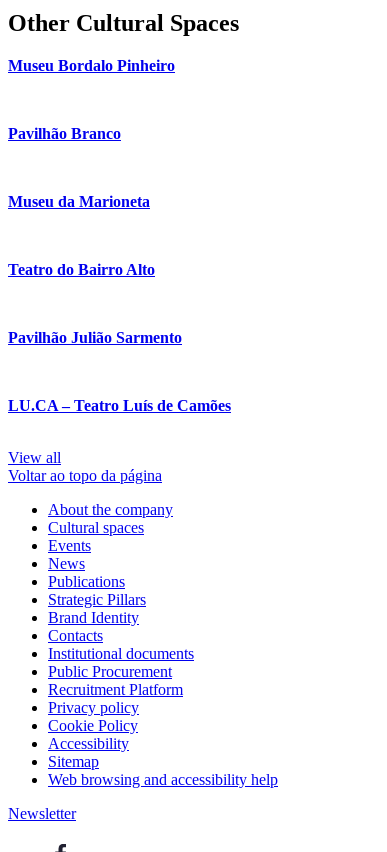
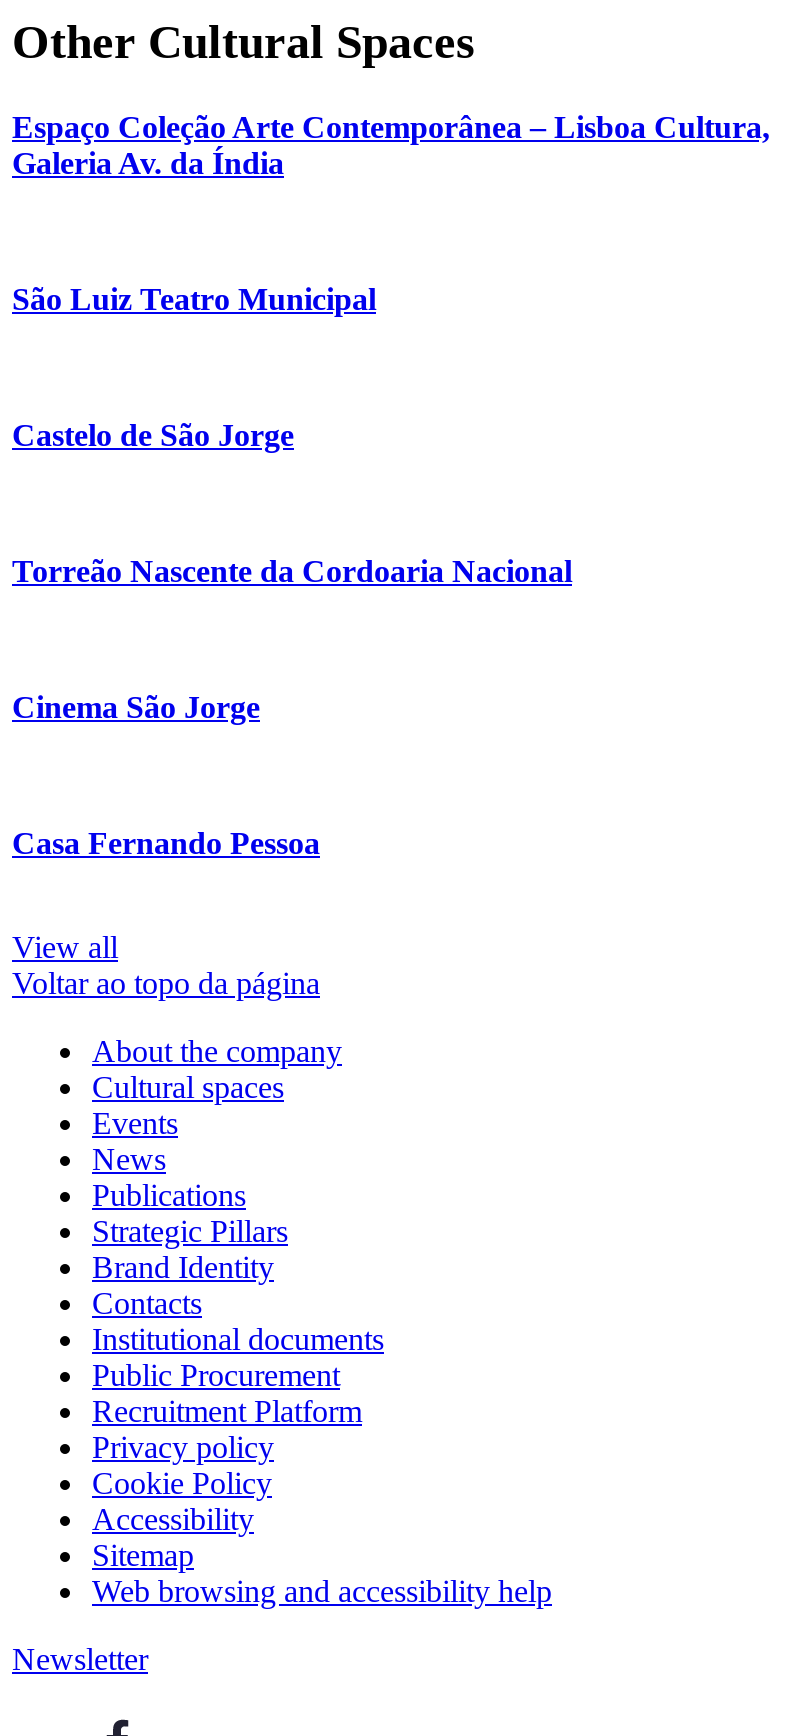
- Museu Bordalo Pinheiro
+ Espaço Coleção Arte Contemporânea – Lisboa Cultura,
+ Galeria Av. da Índia

- Pavilhão Branco
+ São Luiz Teatro Municipal

- Museu da Marioneta
+ Castelo de São Jorge

- Teatro do Bairro Alto
+ Torreão Nascente da Cordoaria Nacional

- Pavilhão Julião Sarmento
+ Cinema São Jorge

- LU.CA – Teatro Luís de Camões
+ Casa Fernando Pessoa
